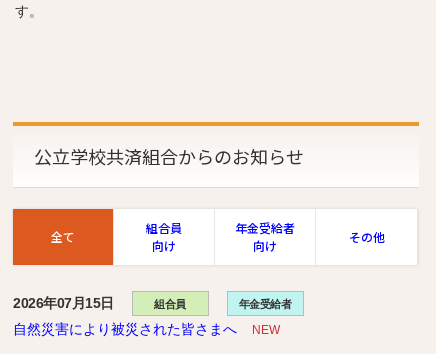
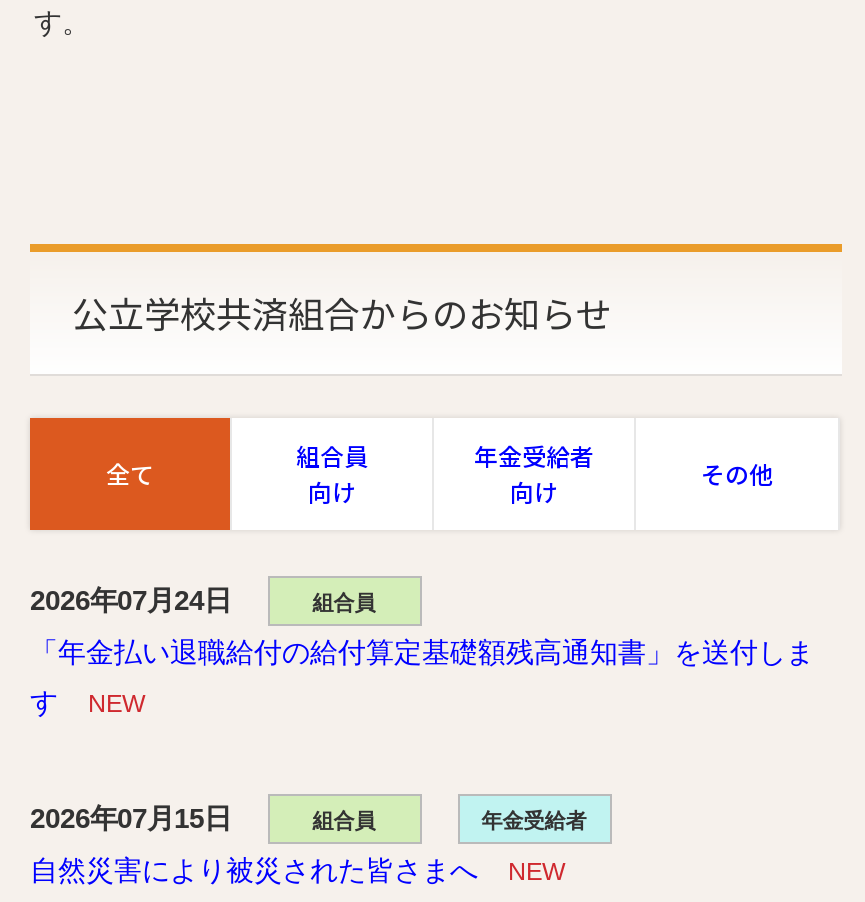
+ 2026年07月24日
+ 組合員
+ 「年金払い退職給付の給付算定基礎額残高通知書」を送付しま
+ す
+ NEW
